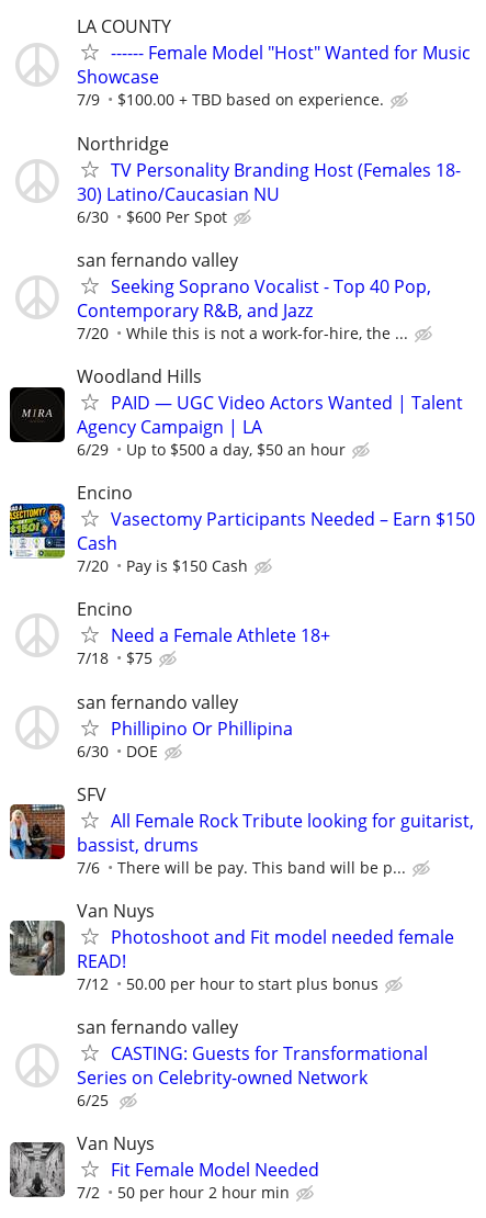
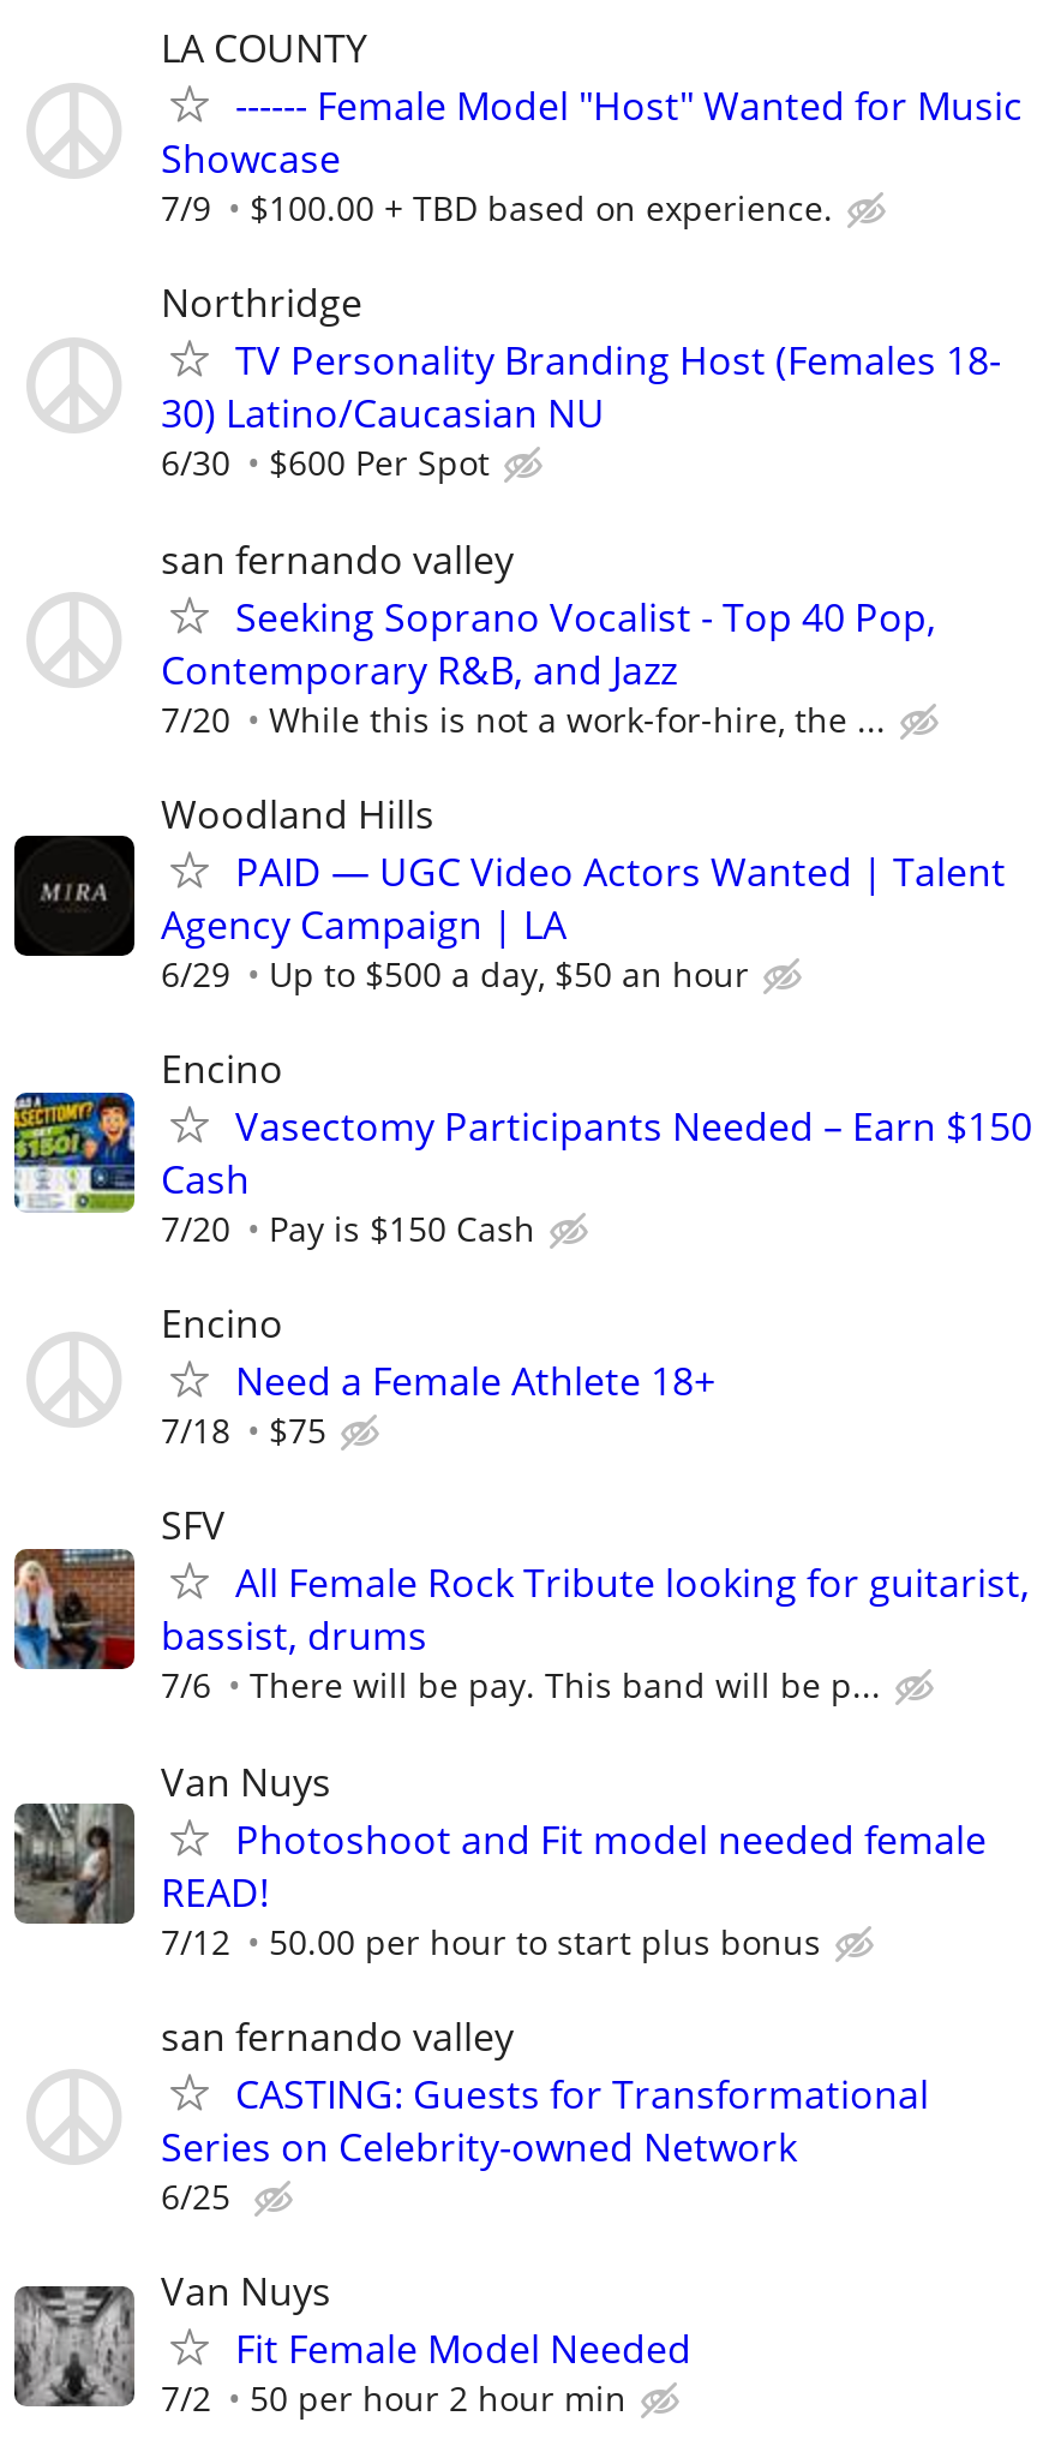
- san fernando valley
- Phillipino Or Phillipina
- 6/30
- DOE
